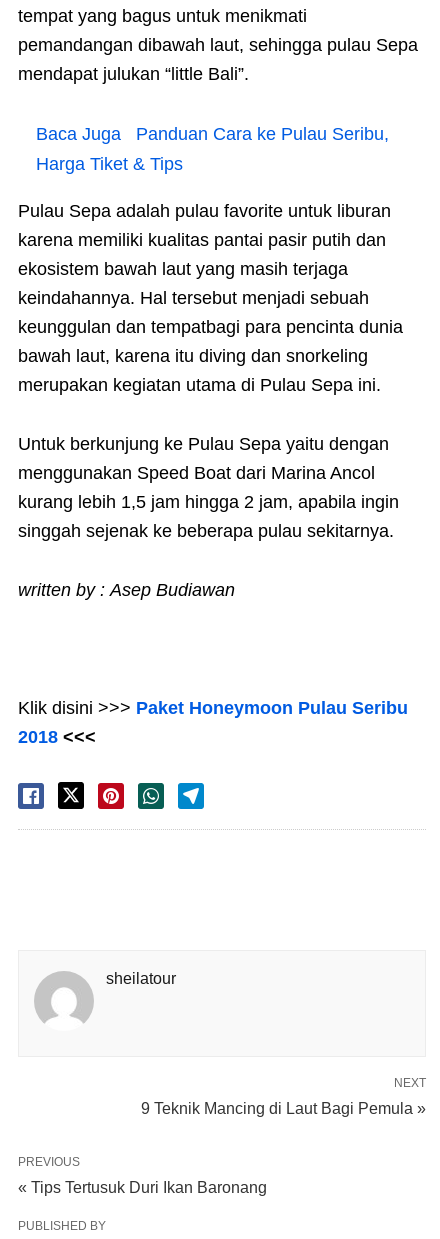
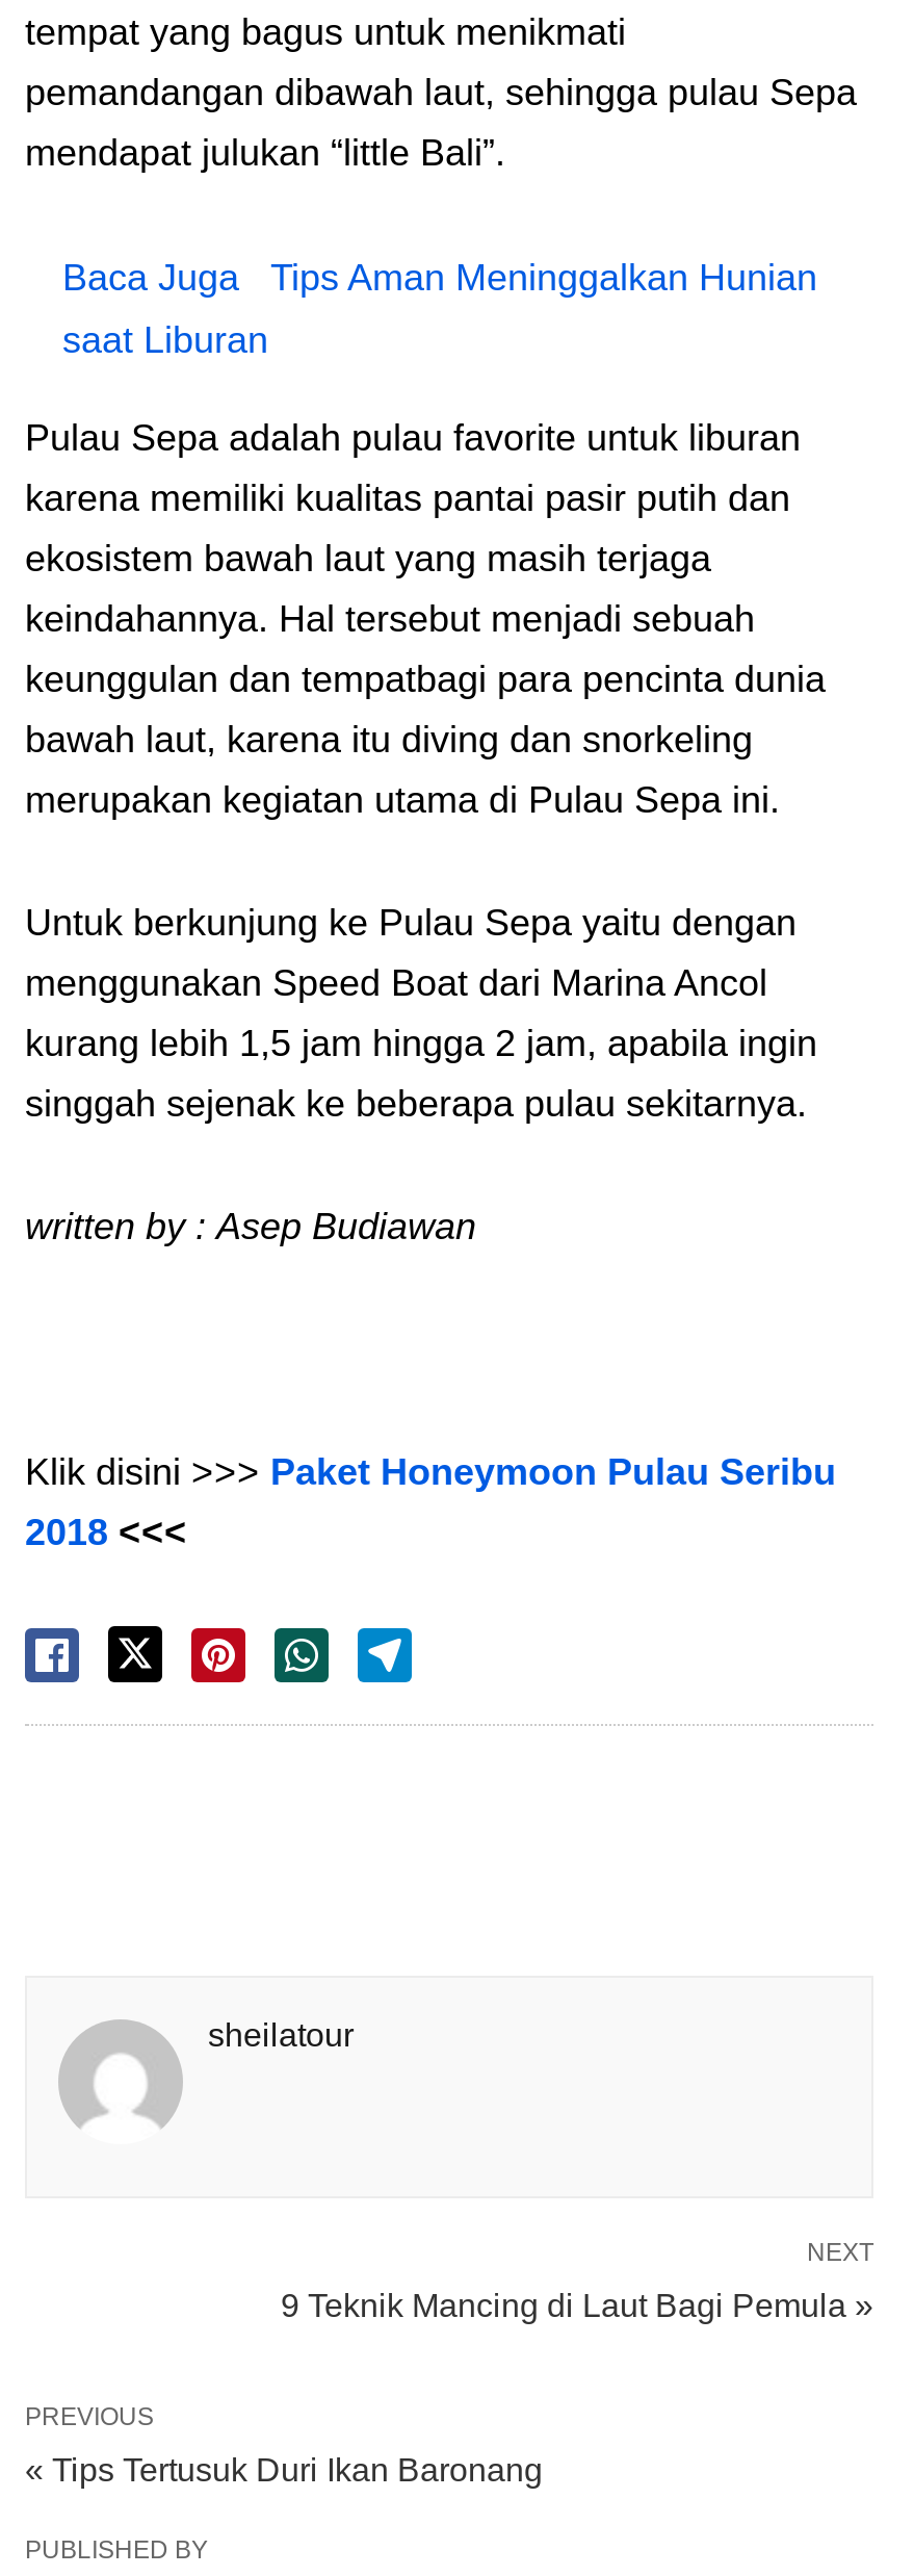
- Baca Juga Panduan Cara ke Pulau Seribu,
+ Baca Juga Tips Aman Meninggalkan Hunian

- Harga Tiket & Tips
+ saat Liburan
